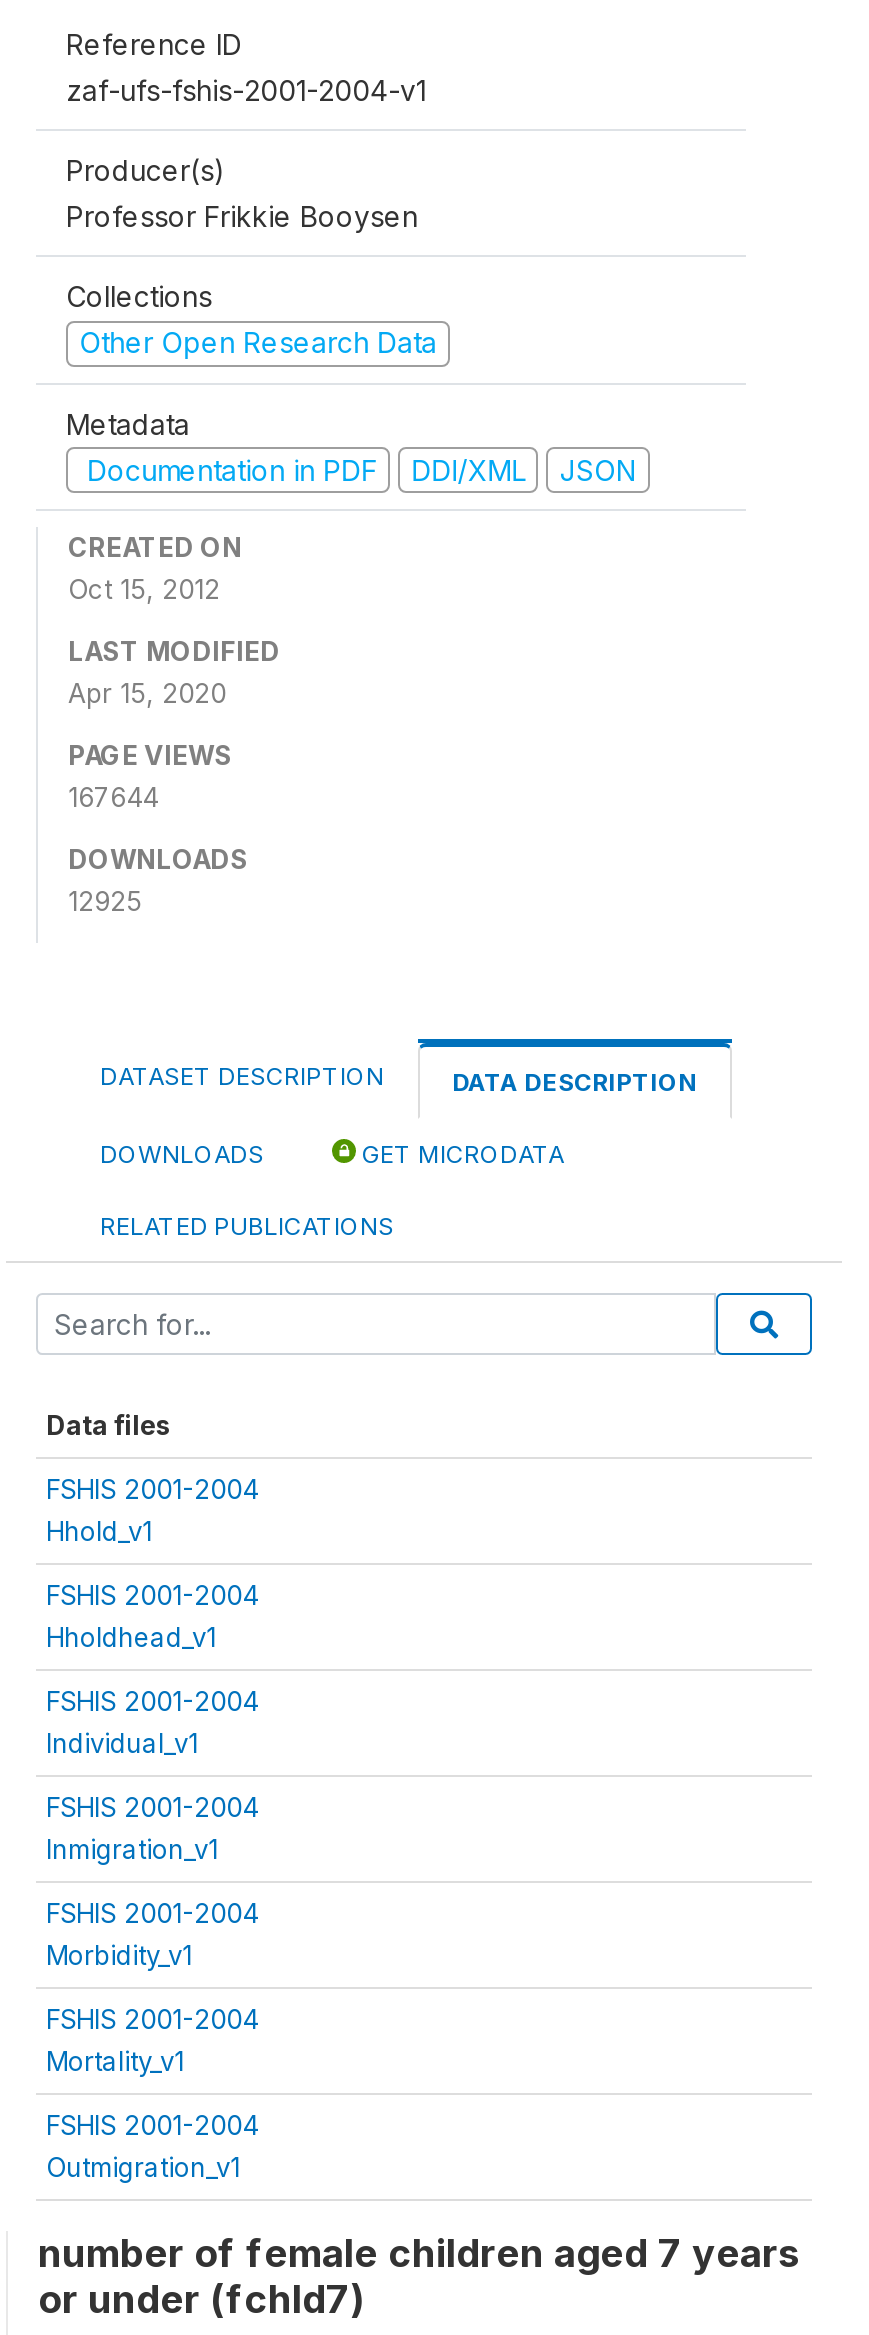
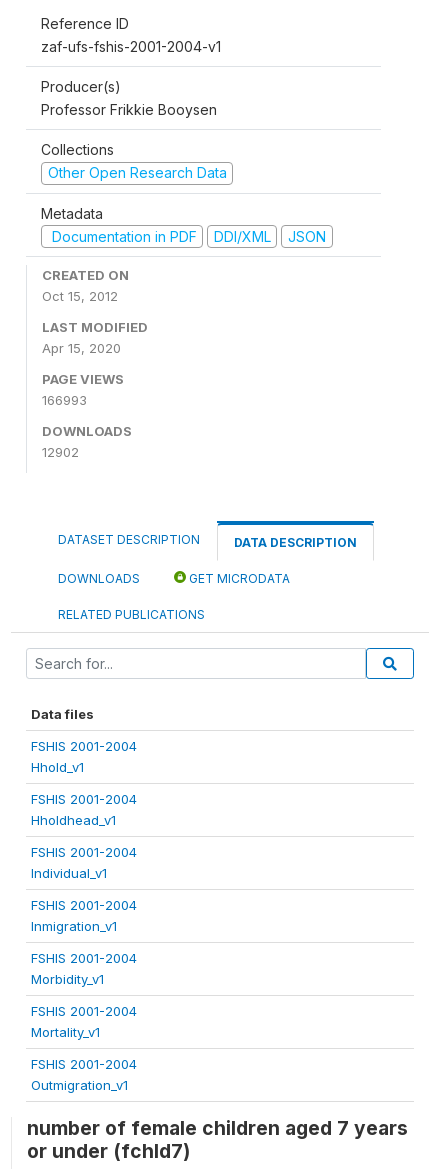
- 167644
+ 166993

- 12925
+ 12902
